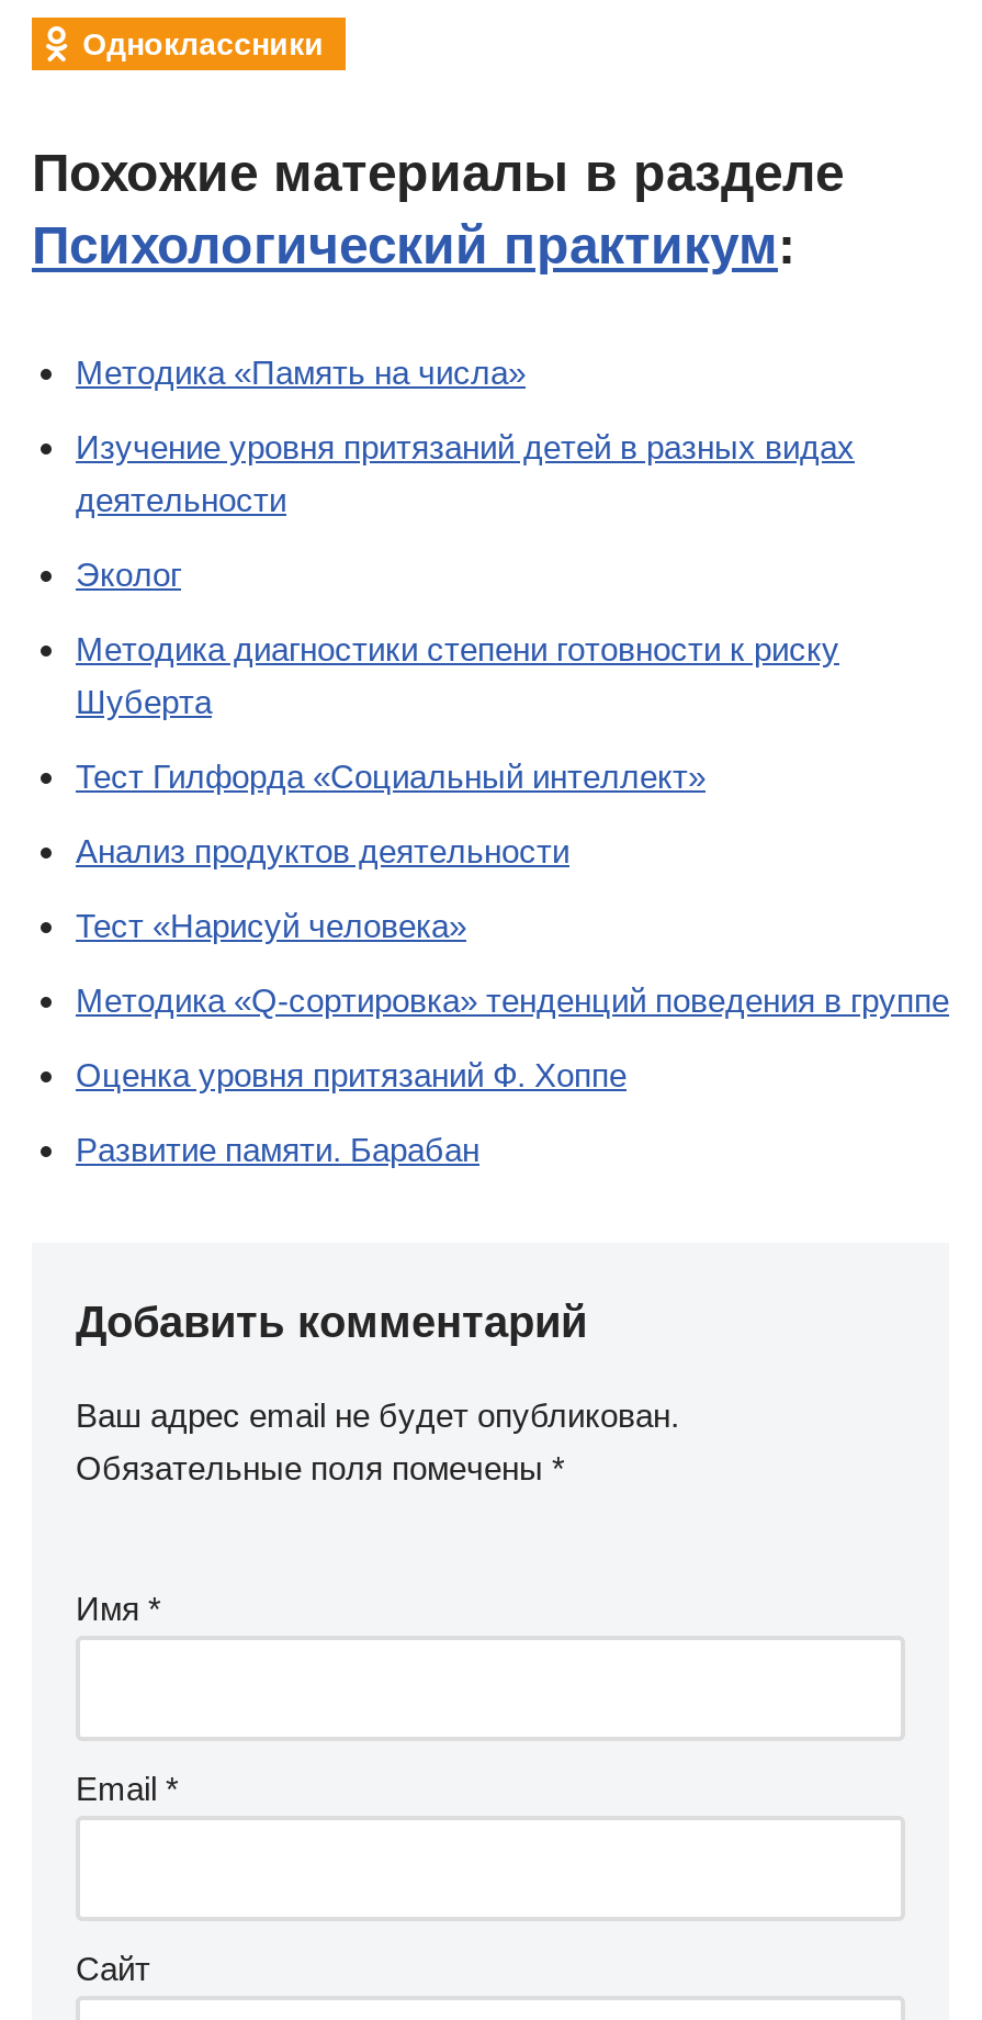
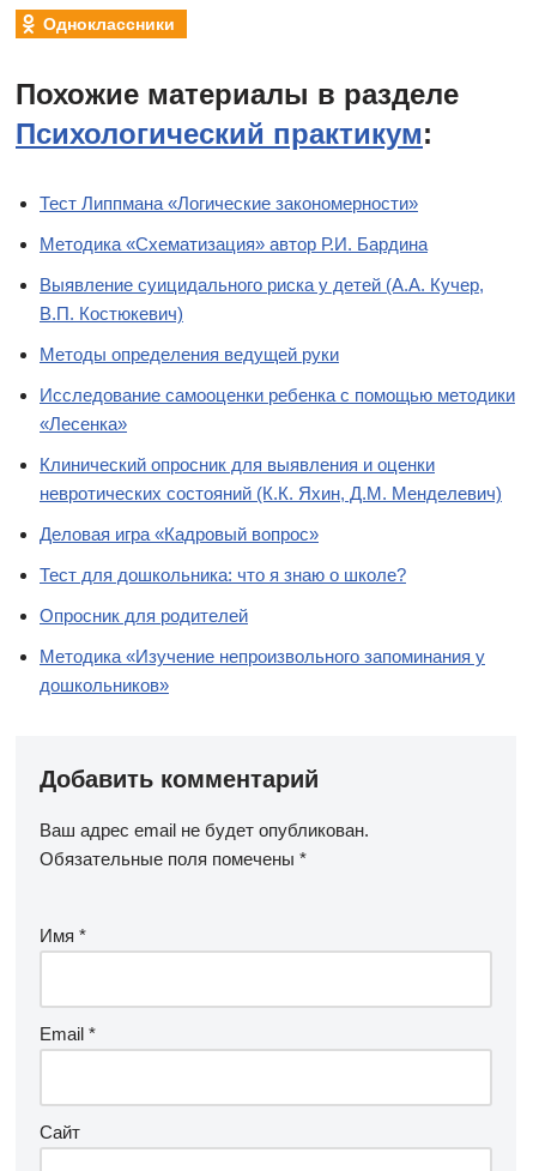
- Методика «Память на числа»
+ Тест Липпмана «Логические закономерности»

- Изучение уровня притязаний детей в разных видах
- деятельности
+ Методика «Схематизация» автор Р.И. Бардина

- Эколог
+ Выявление суицидального риска у детей (А.А. Кучер,
+ В.П. Костюкевич)

- Методика диагностики степени готовности к риску
- Шуберта
+ Методы определения ведущей руки

- Тест Гилфорда «Социальный интеллект»
+ Исследование самооценки ребенка с помощью методики
+ «Лесенка»

- Анализ продуктов деятельности
+ Клинический опросник для выявления и оценки
+ невротических состояний (К.К. Яхин, Д.М. Менделевич)

- Тест «Нарисуй человека»
+ Деловая игра «Кадровый вопрос»

- Методика «Q-сортировка» тенденций поведения в группе
+ Тест для дошкольника: что я знаю о школе?

- Оценка уровня притязаний Ф. Хоппе
+ Опросник для родителей

- Развитие памяти. Барабан
+ Методика «Изучение непроизвольного запоминания у
+ дошкольников»
